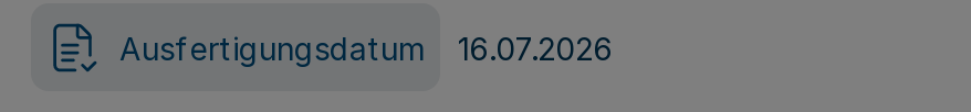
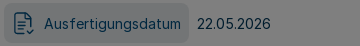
- Ausfertigungsdatum 16.07.2026
+ Ausfertigungsdatum 22.05.2026
